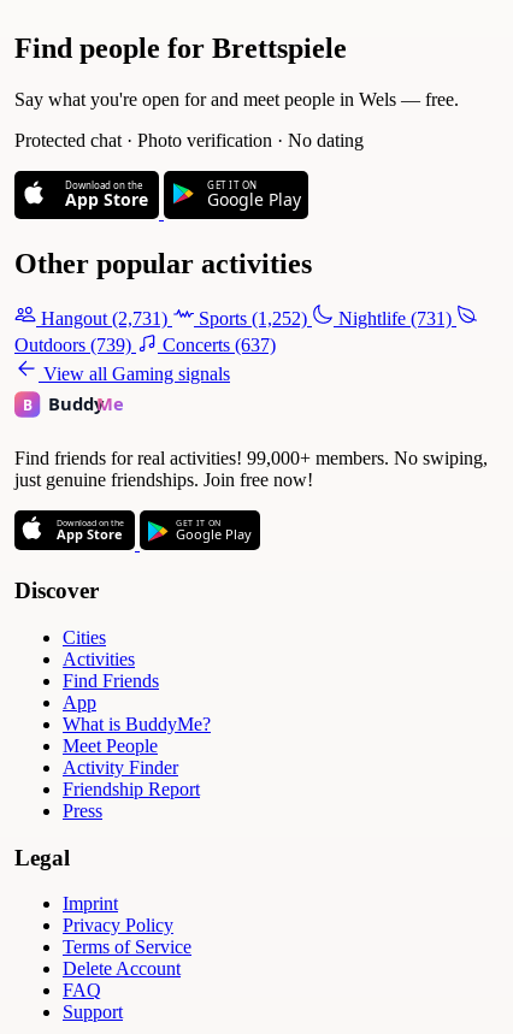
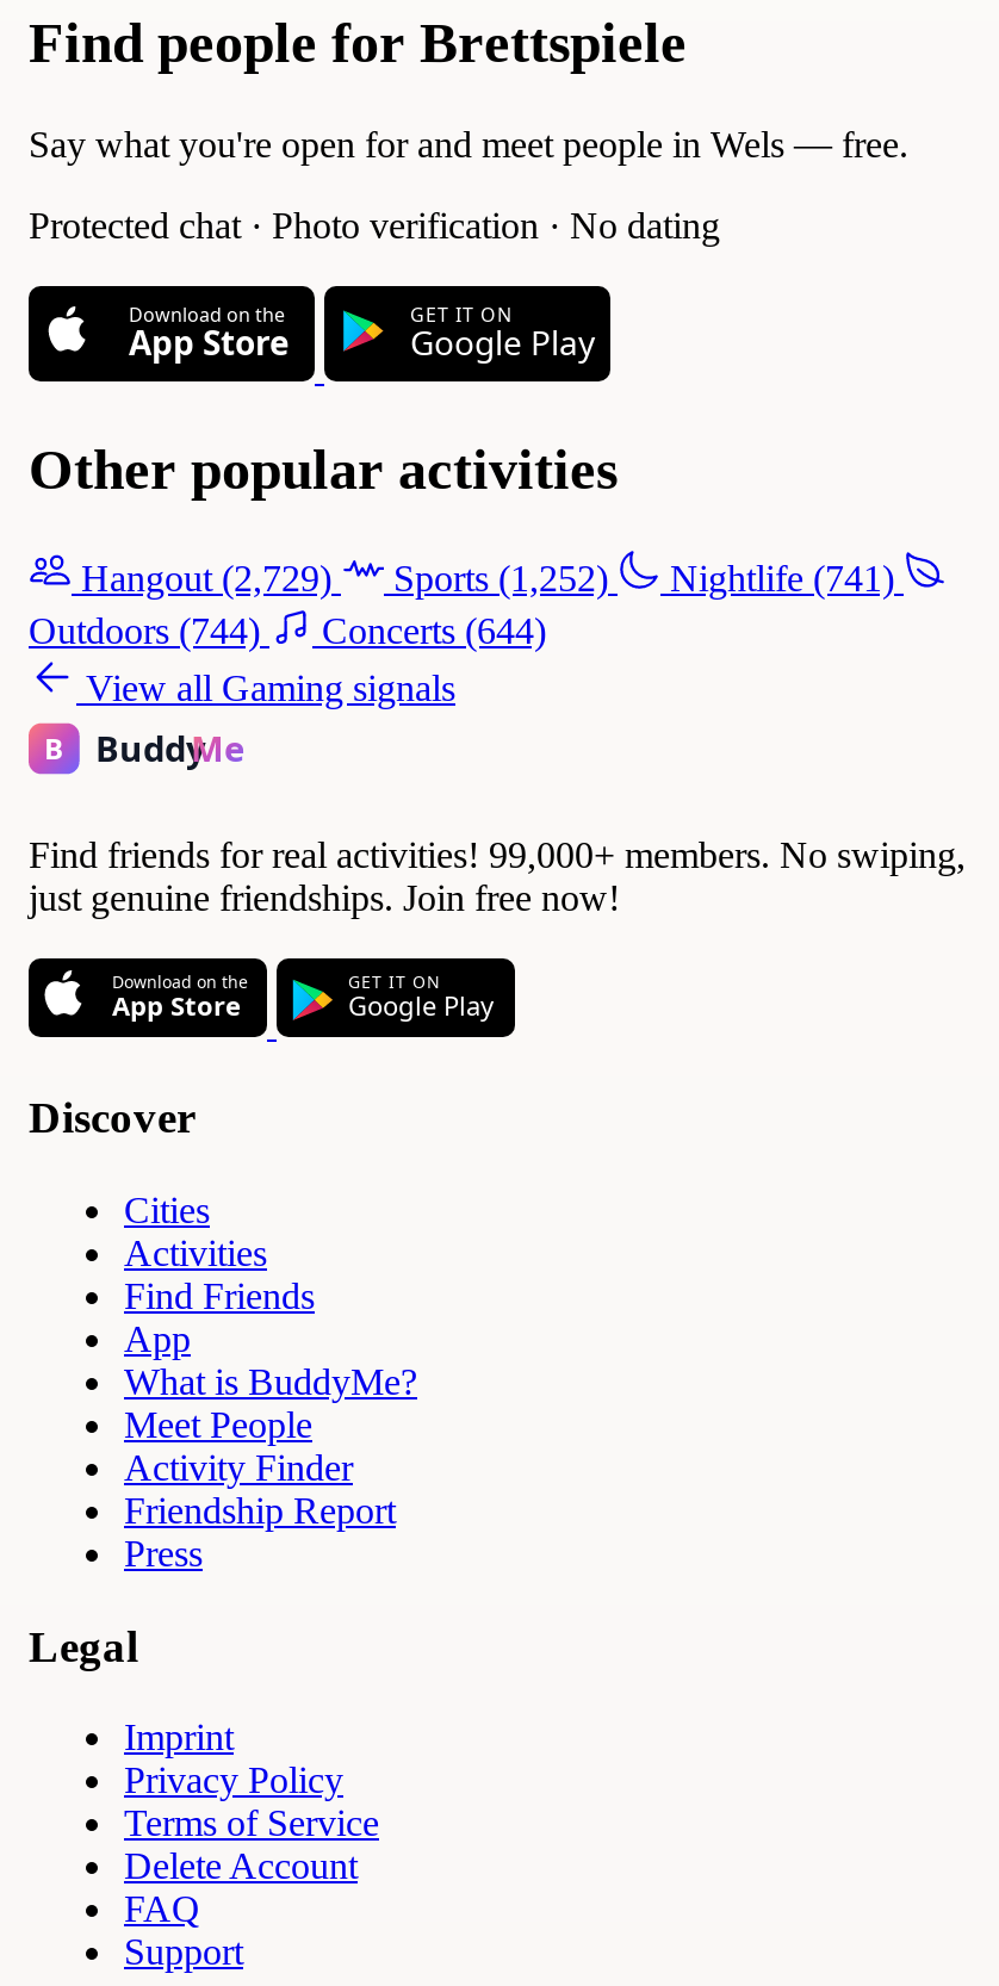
- Hangout (2,731)
+ Hangout (2,729)

- Nightlife (731)
+ Nightlife (741)

- Outdoors (739)
+ Outdoors (744)

- Concerts (637)
+ Concerts (644)
